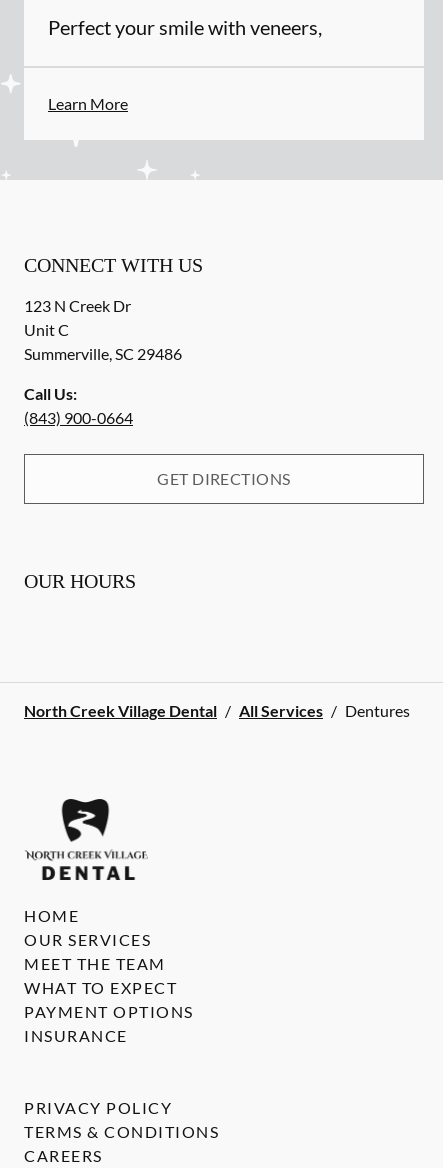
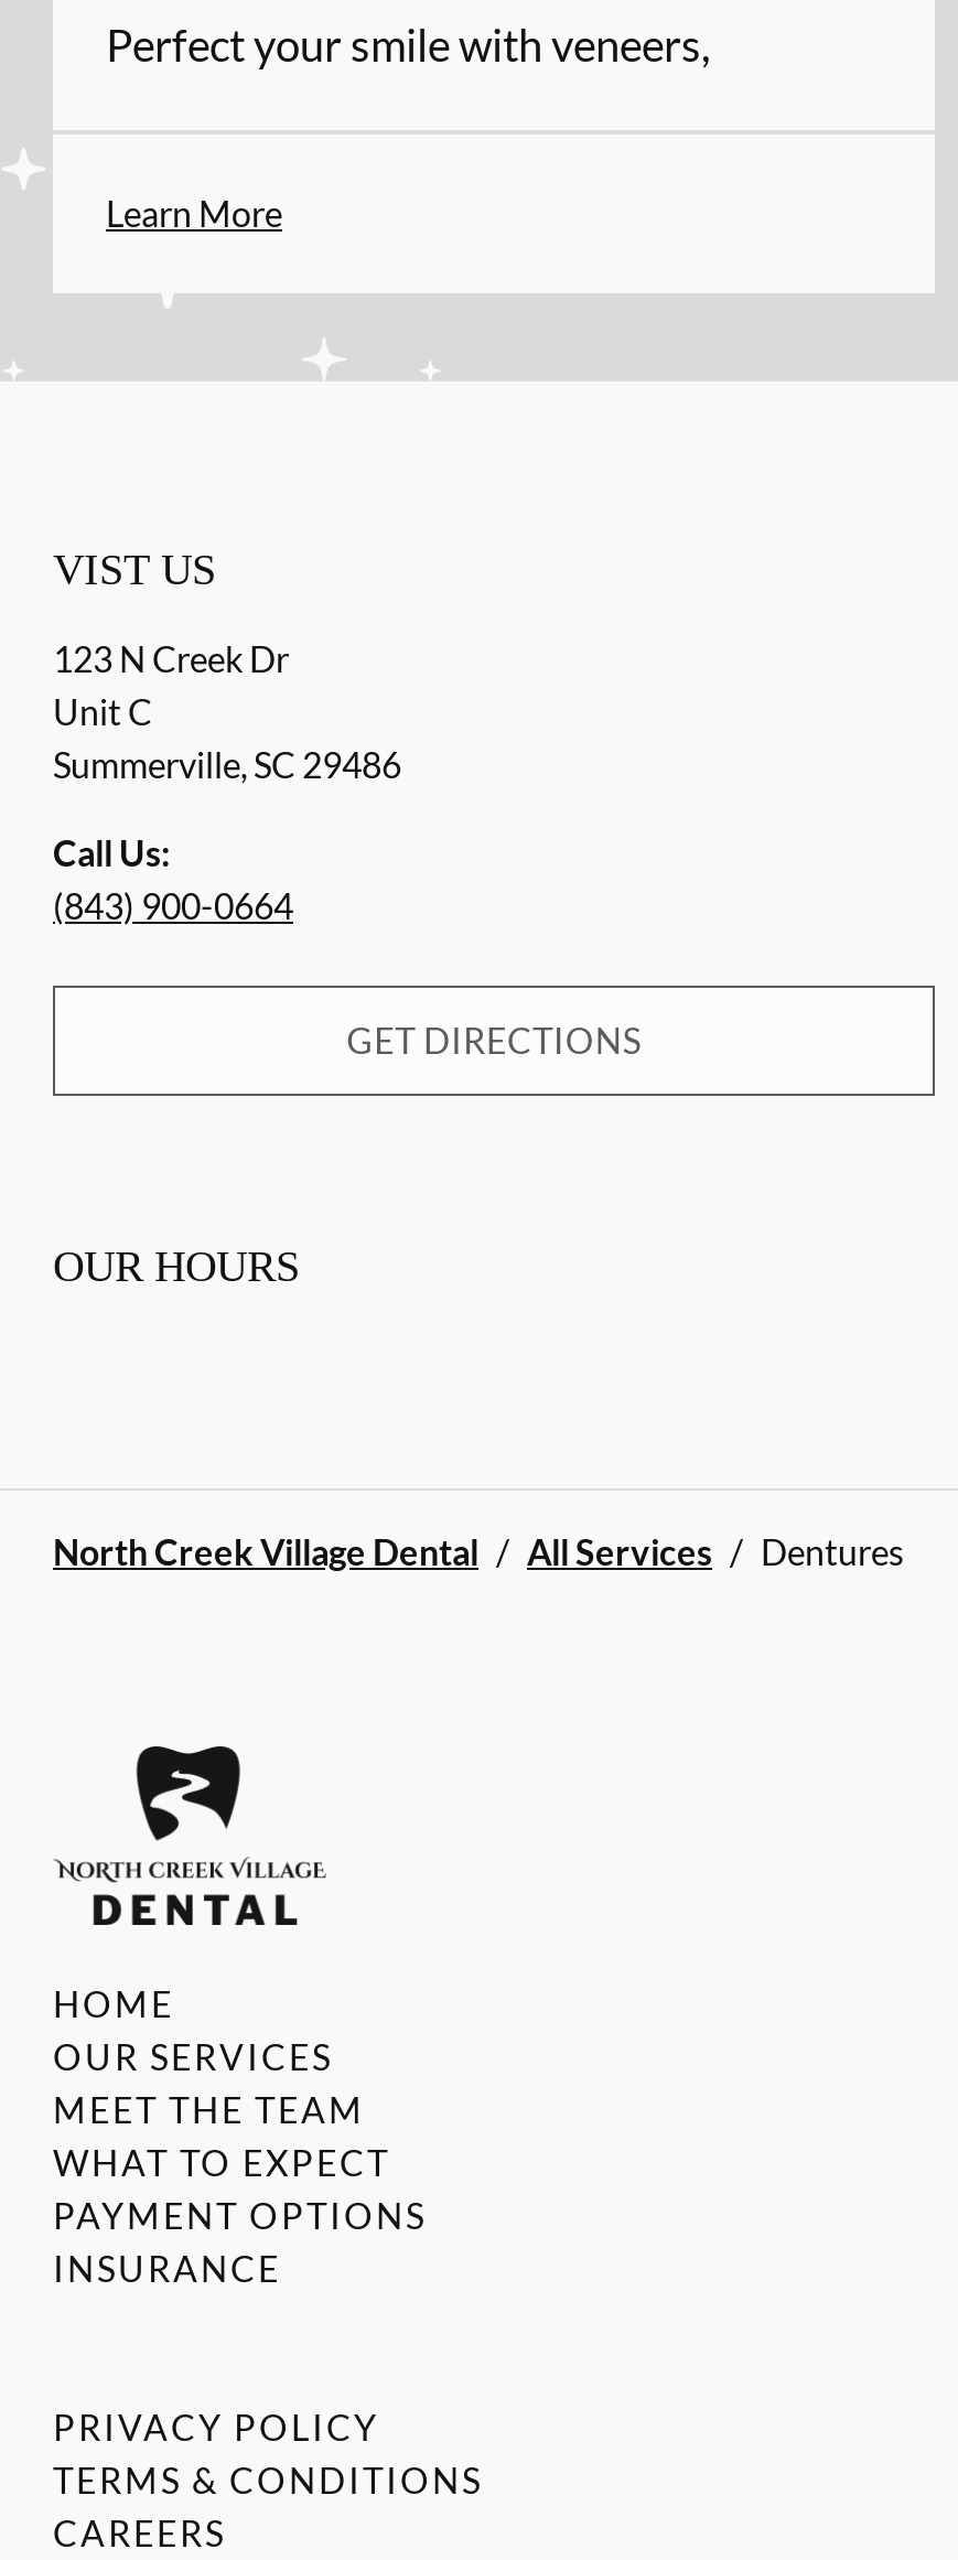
- CONNECT WITH US
+ VIST US
